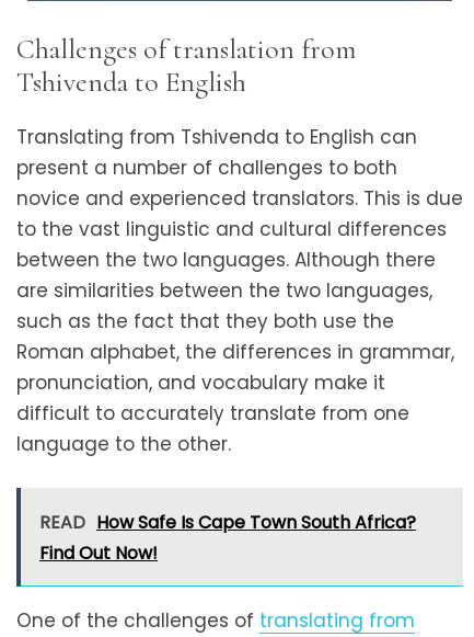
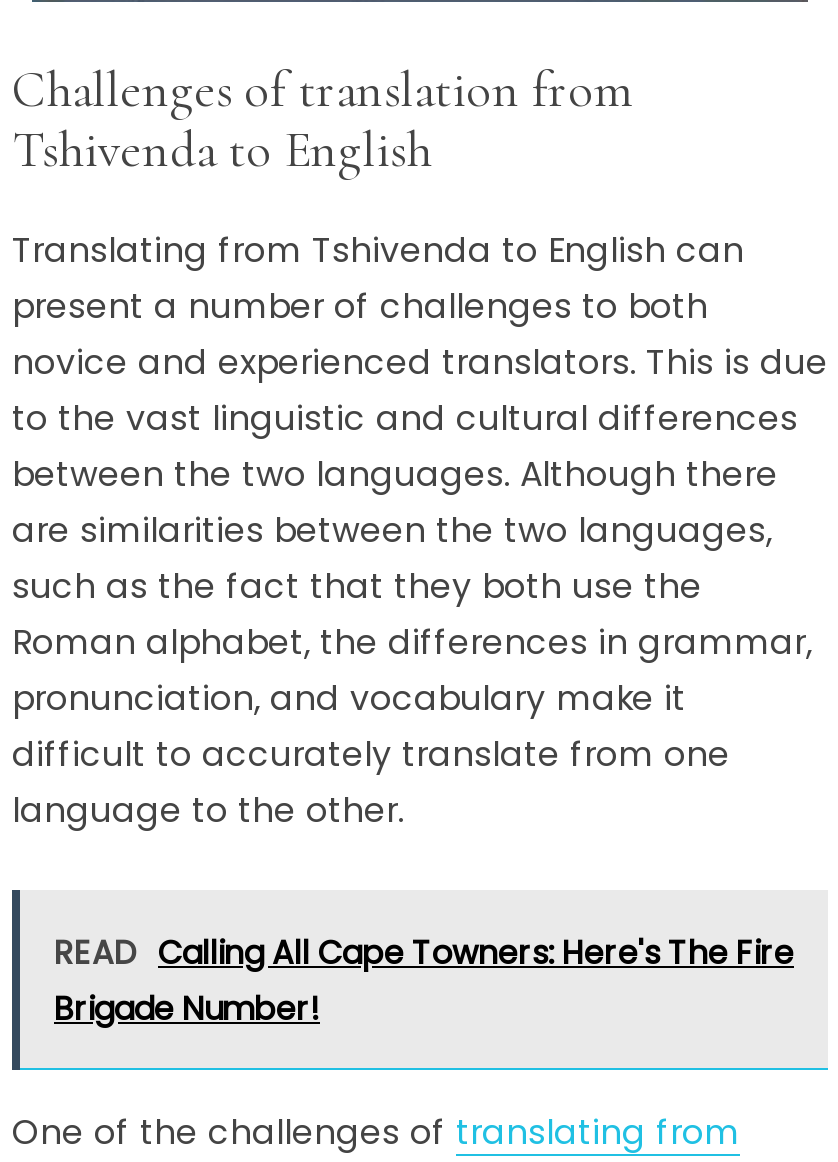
- READ How Safe Is Cape Town South Africa?
- Find Out Now!
+ READ Calling All Cape Towners: Here's The Fire
+ Brigade Number!
